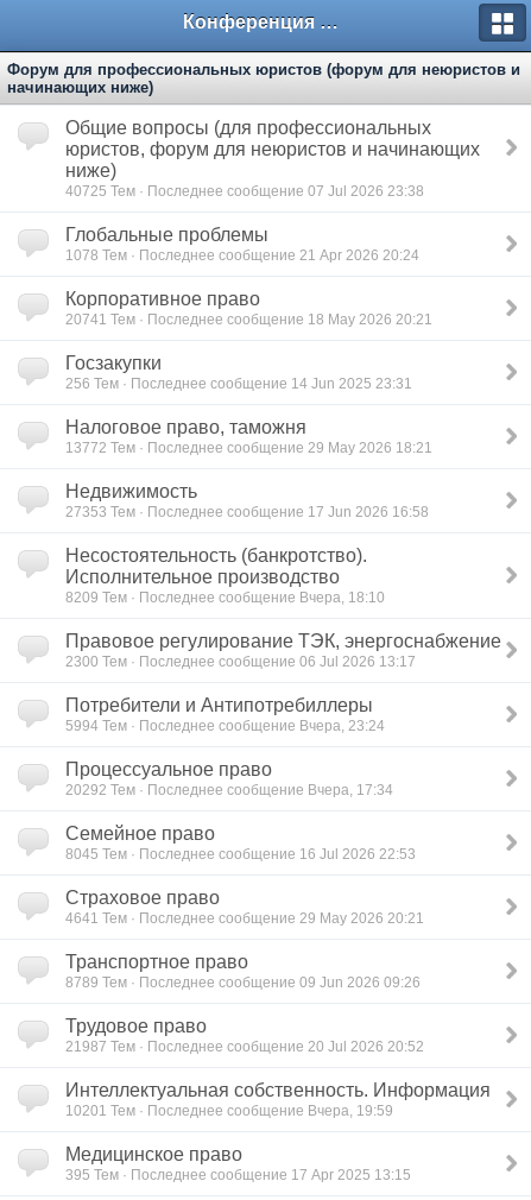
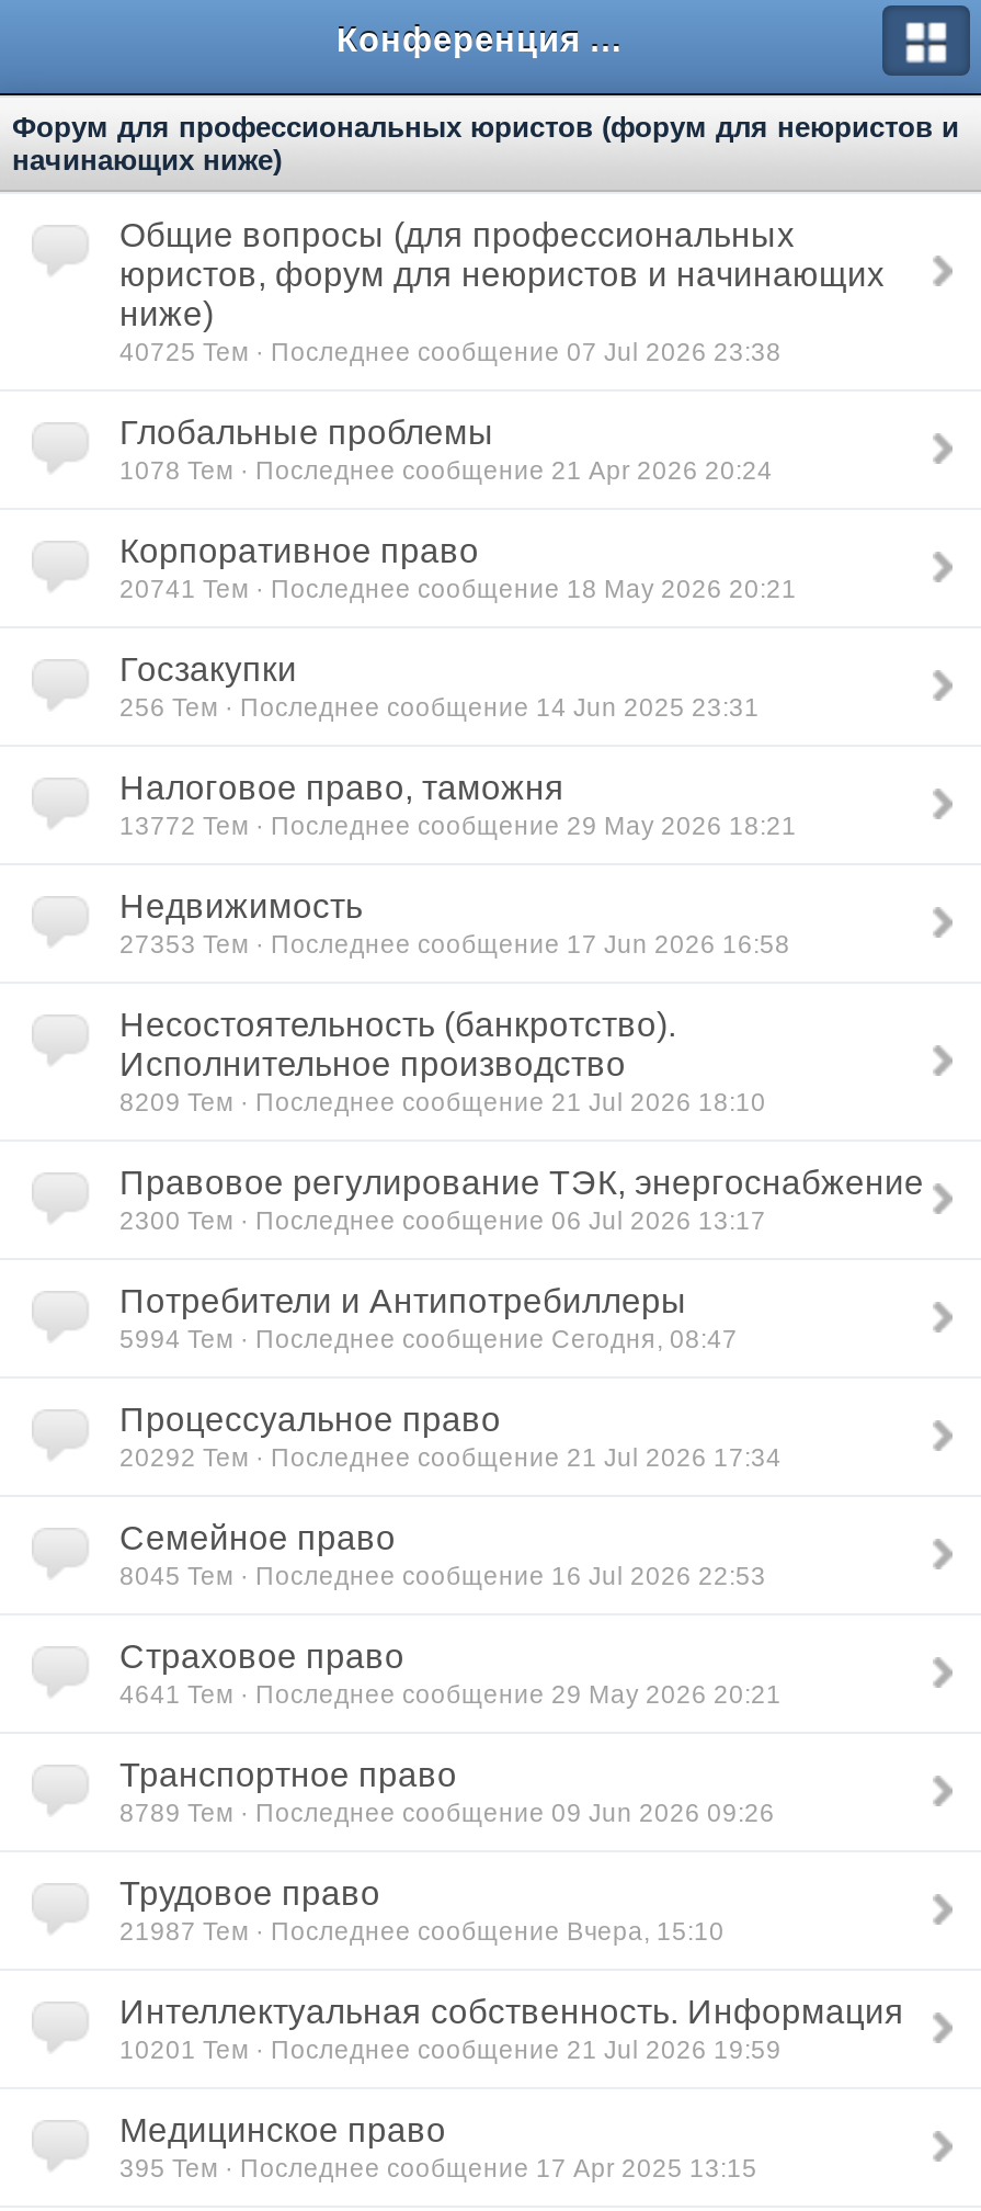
- 8209 Тем · Последнее сообщение Вчера, 18:10
+ 8209 Тем · Последнее сообщение 21 Jul 2026 18:10

- 5994 Тем · Последнее сообщение Вчера, 23:24
+ 5994 Тем · Последнее сообщение Сегодня, 08:47

- 20292 Тем · Последнее сообщение Вчера, 17:34
+ 20292 Тем · Последнее сообщение 21 Jul 2026 17:34

- 21987 Тем · Последнее сообщение 20 Jul 2026 20:52
+ 21987 Тем · Последнее сообщение Вчера, 15:10

- 10201 Тем · Последнее сообщение Вчера, 19:59
+ 10201 Тем · Последнее сообщение 21 Jul 2026 19:59
